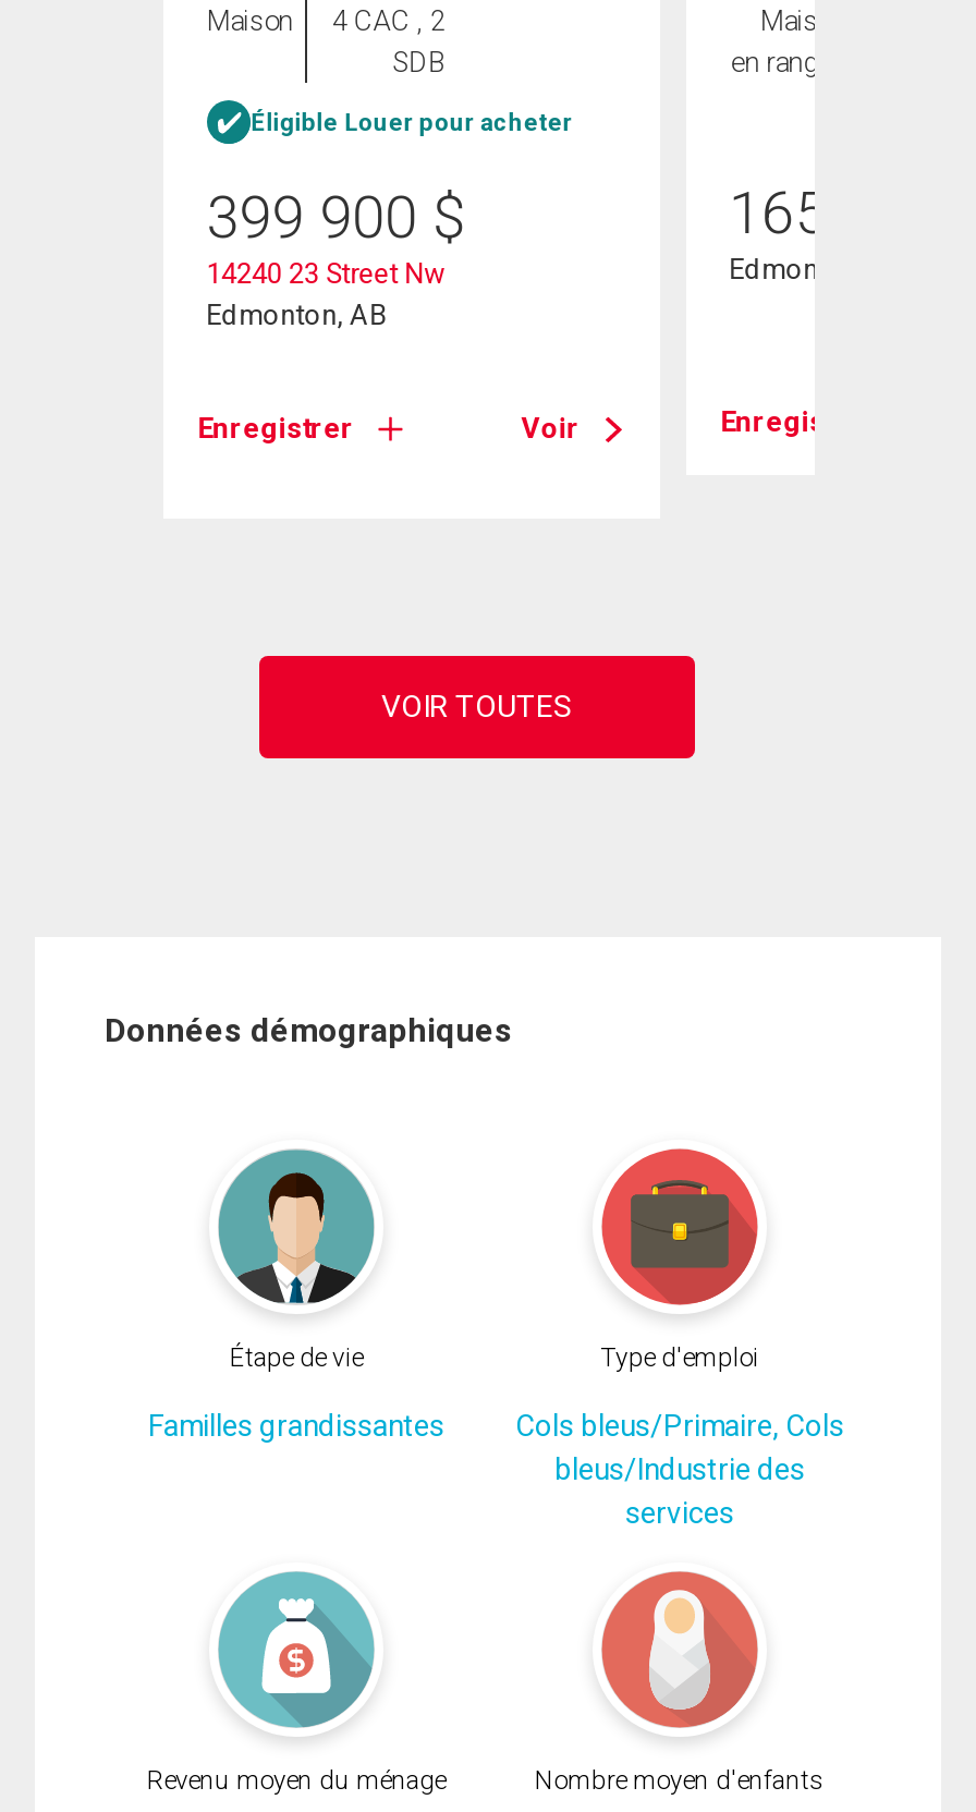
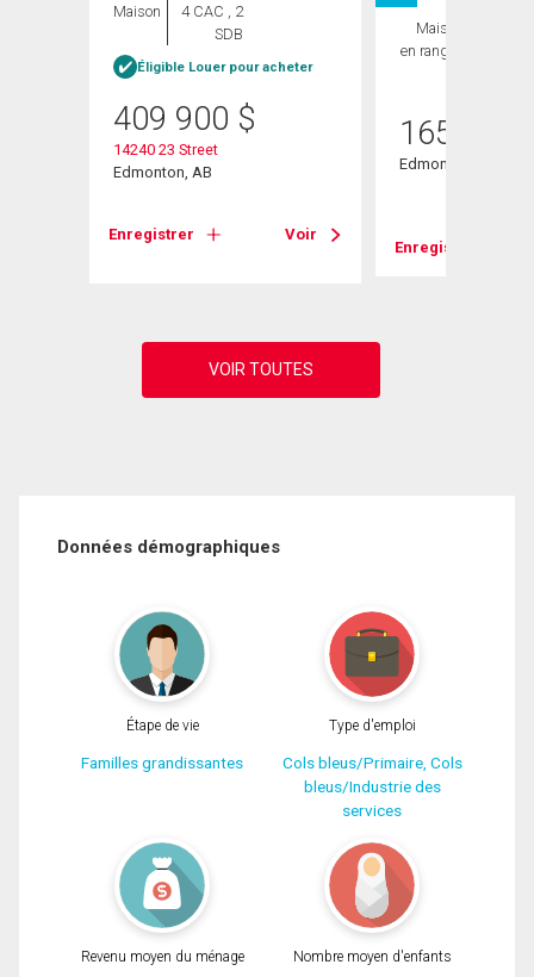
- 399 900 $
- 14240 23 Street Nw
+ 409 900 $
+ 14240 23 Street
